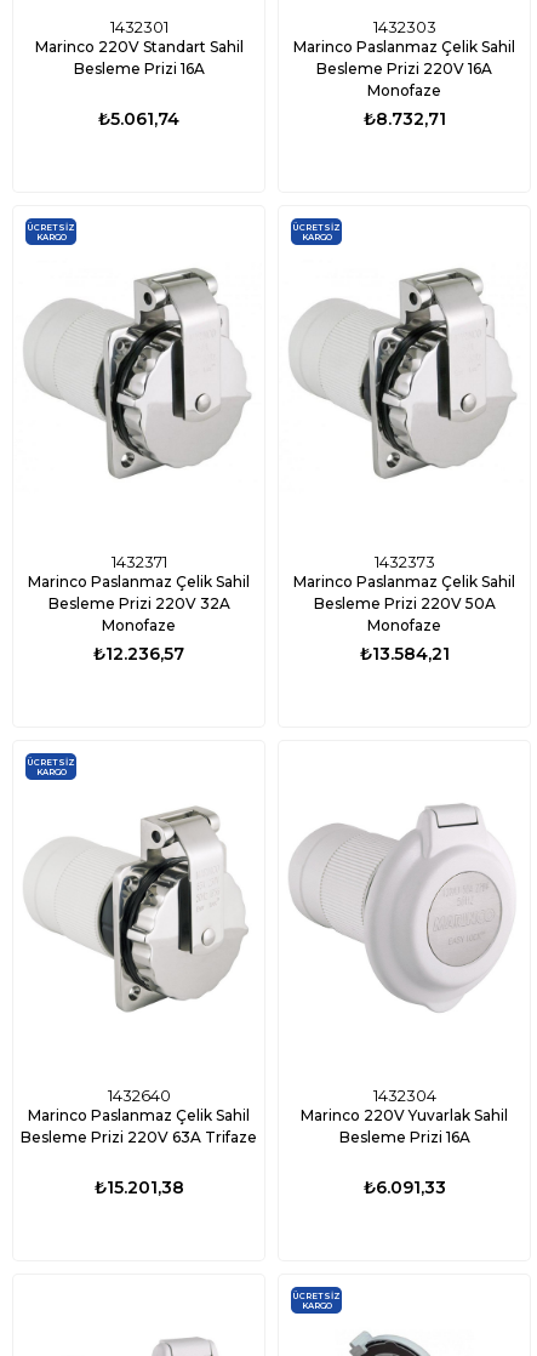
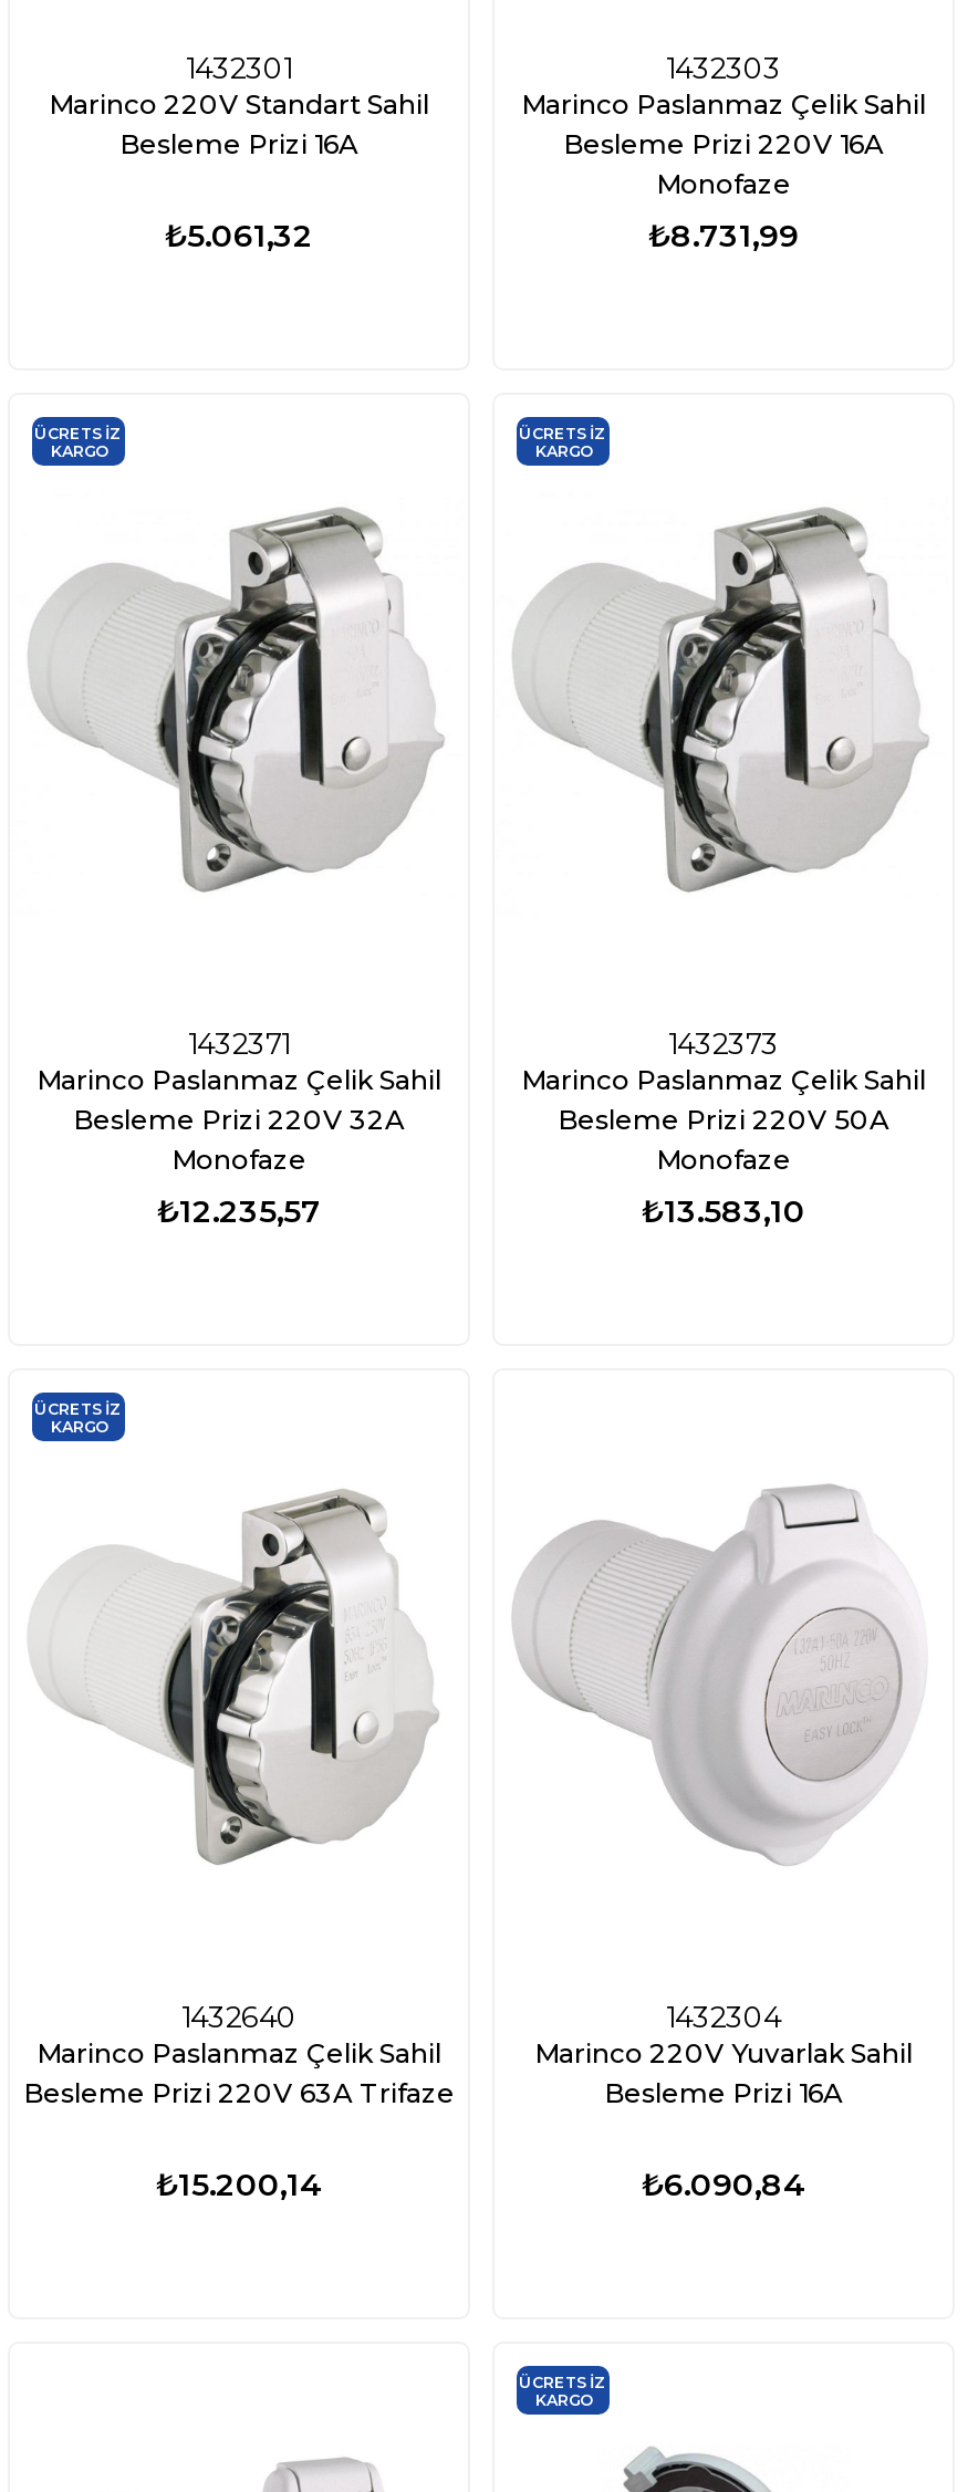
- ₺5.061,74
+ ₺5.061,32

- ₺8.732,71
+ ₺8.731,99

- ₺12.236,57
+ ₺12.235,57

- ₺13.584,21
+ ₺13.583,10

- ₺15.201,38
+ ₺15.200,14

- ₺6.091,33
+ ₺6.090,84
